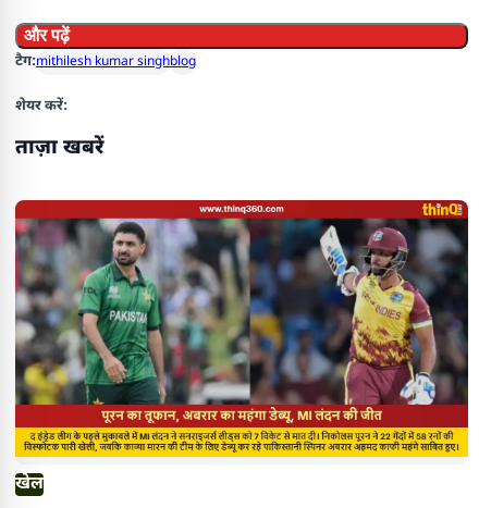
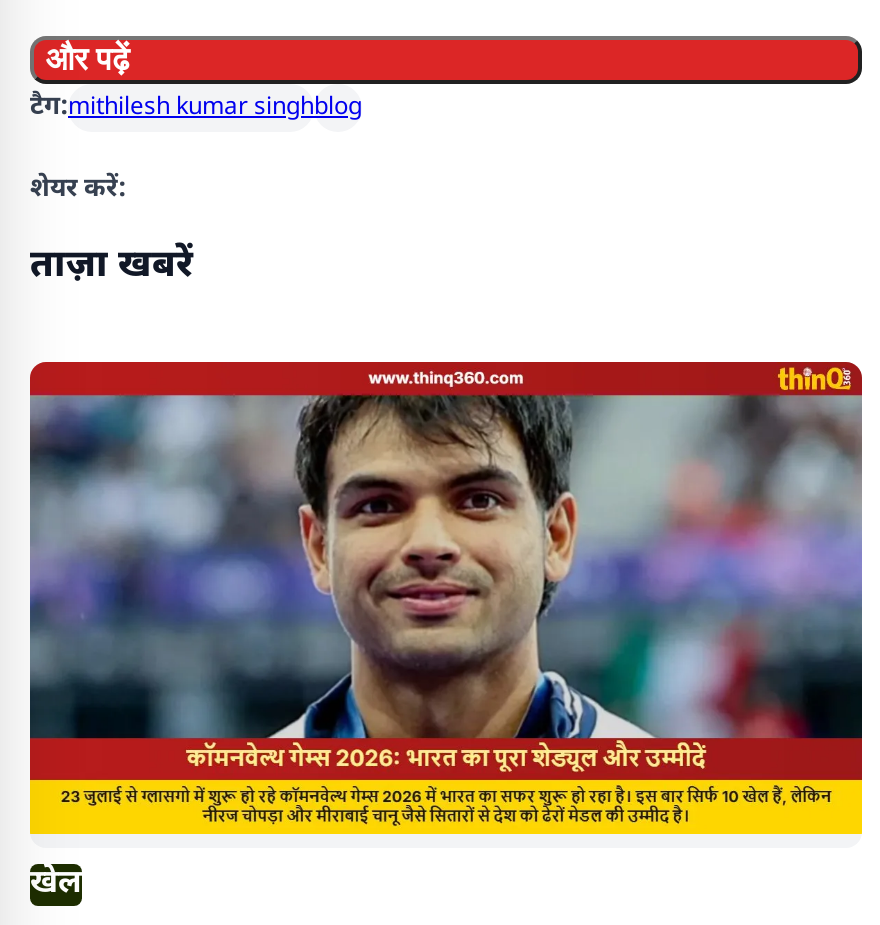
- [image]
+ [image]
